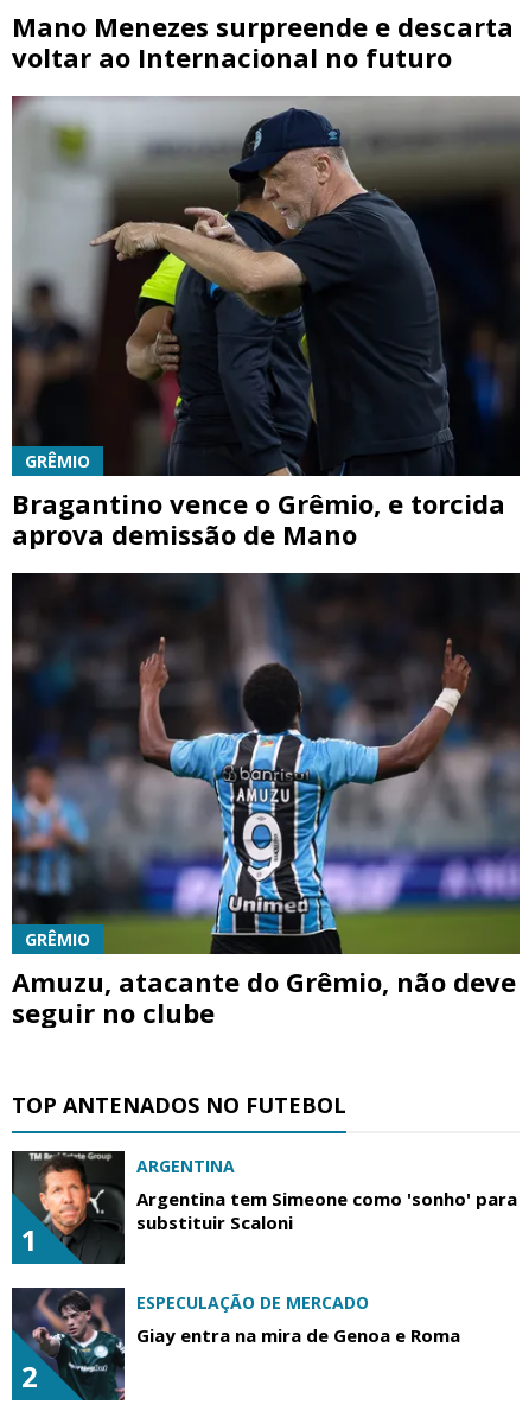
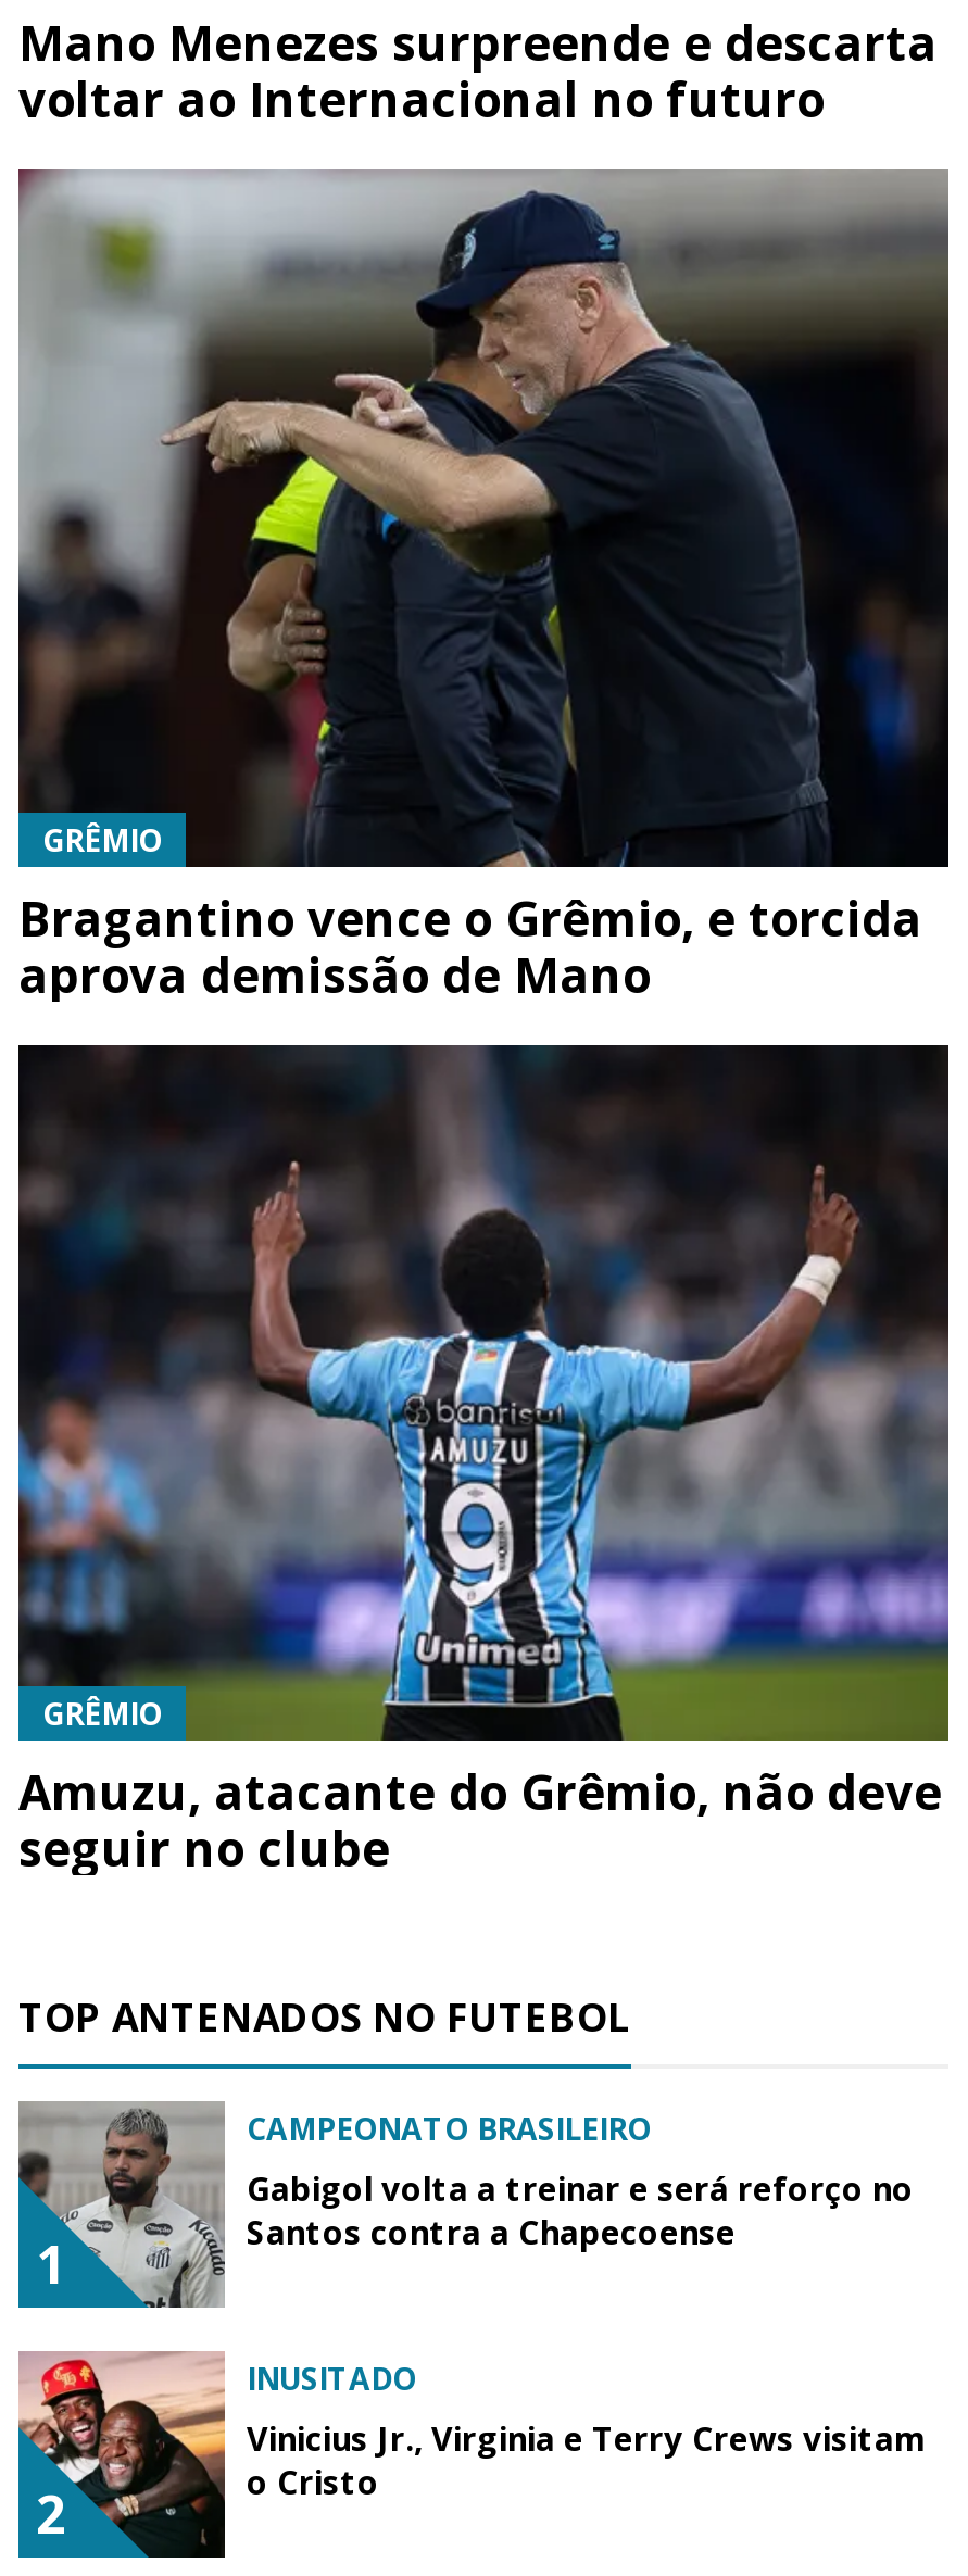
- [image]
- ARGENTINA
- Argentina tem Simeone como 'sonho' para
- substituir Scaloni
+ [image]
+ CAMPEONATO BRASILEIRO
+ Gabigol volta a treinar e será reforço no
+ Santos contra a Chapecoense

- [image]
- ESPECULAÇÃO DE MERCADO
- Giay entra na mira de Genoa e Roma
+ [image]
+ INUSITADO
+ Vinicius Jr., Virginia e Terry Crews visitam
+ o Cristo
